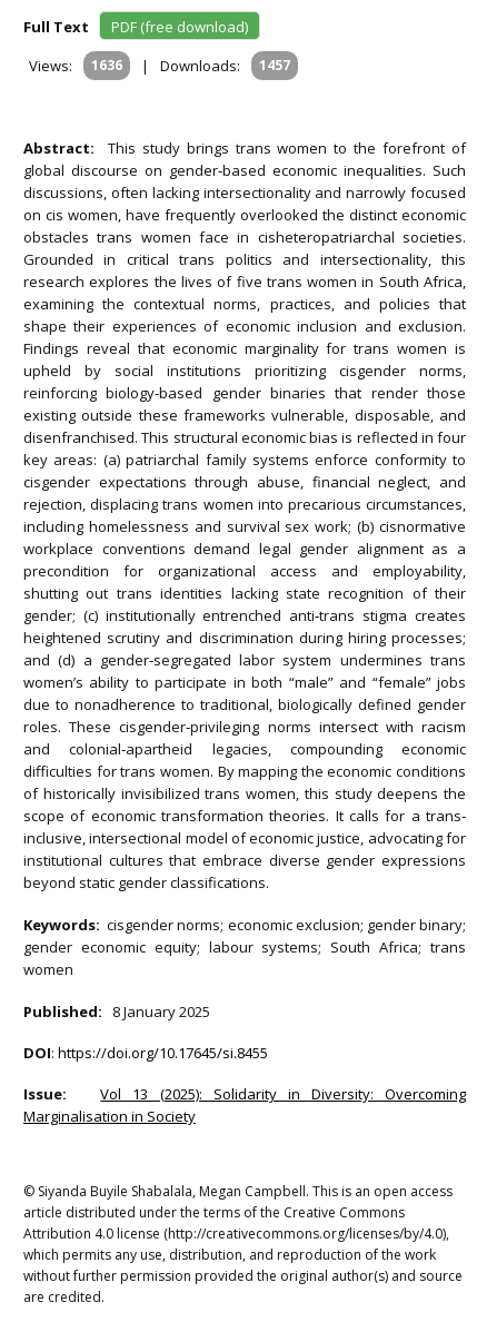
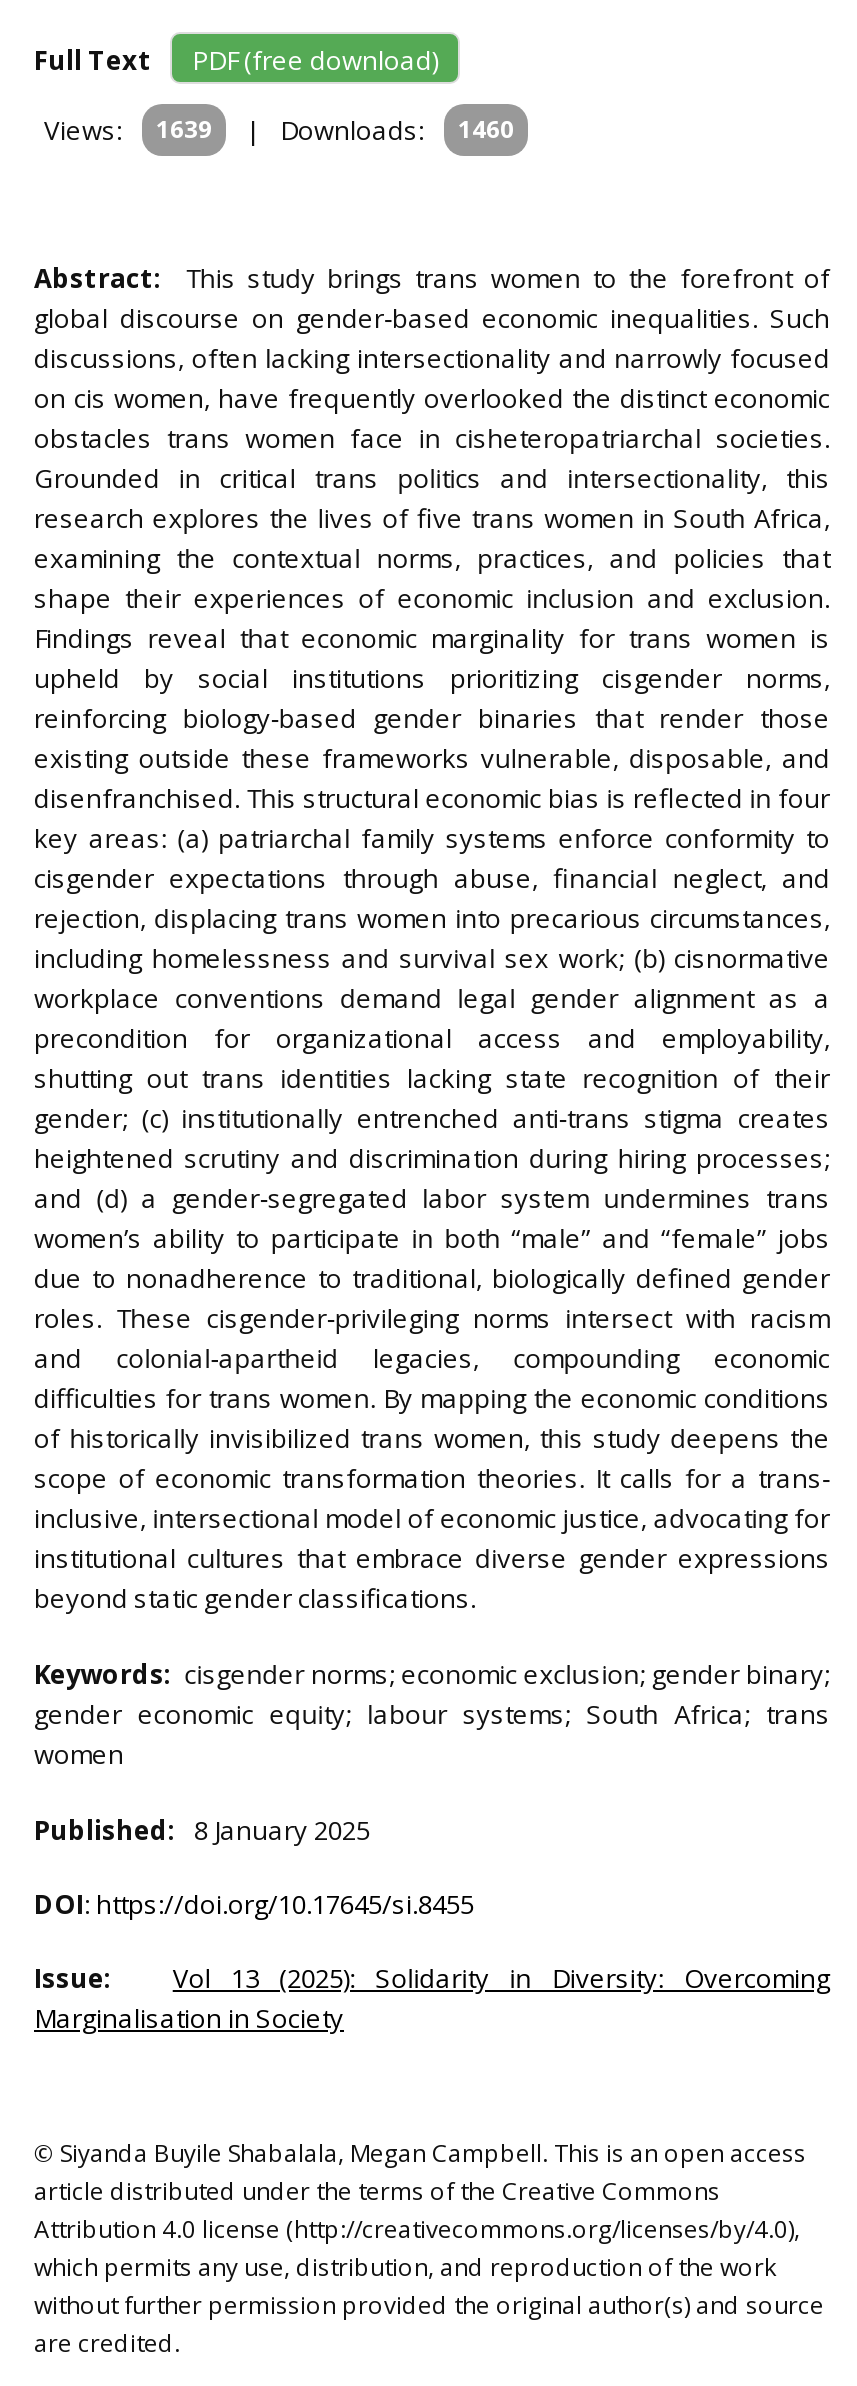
- 1636
+ 1639

- 1457
+ 1460
